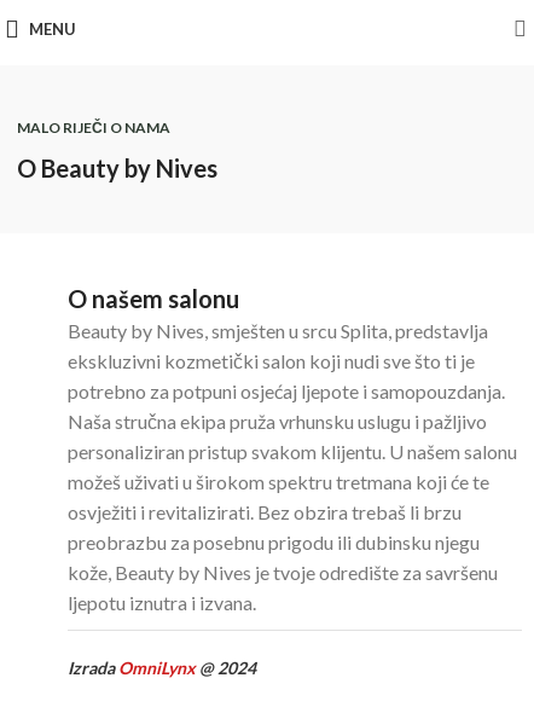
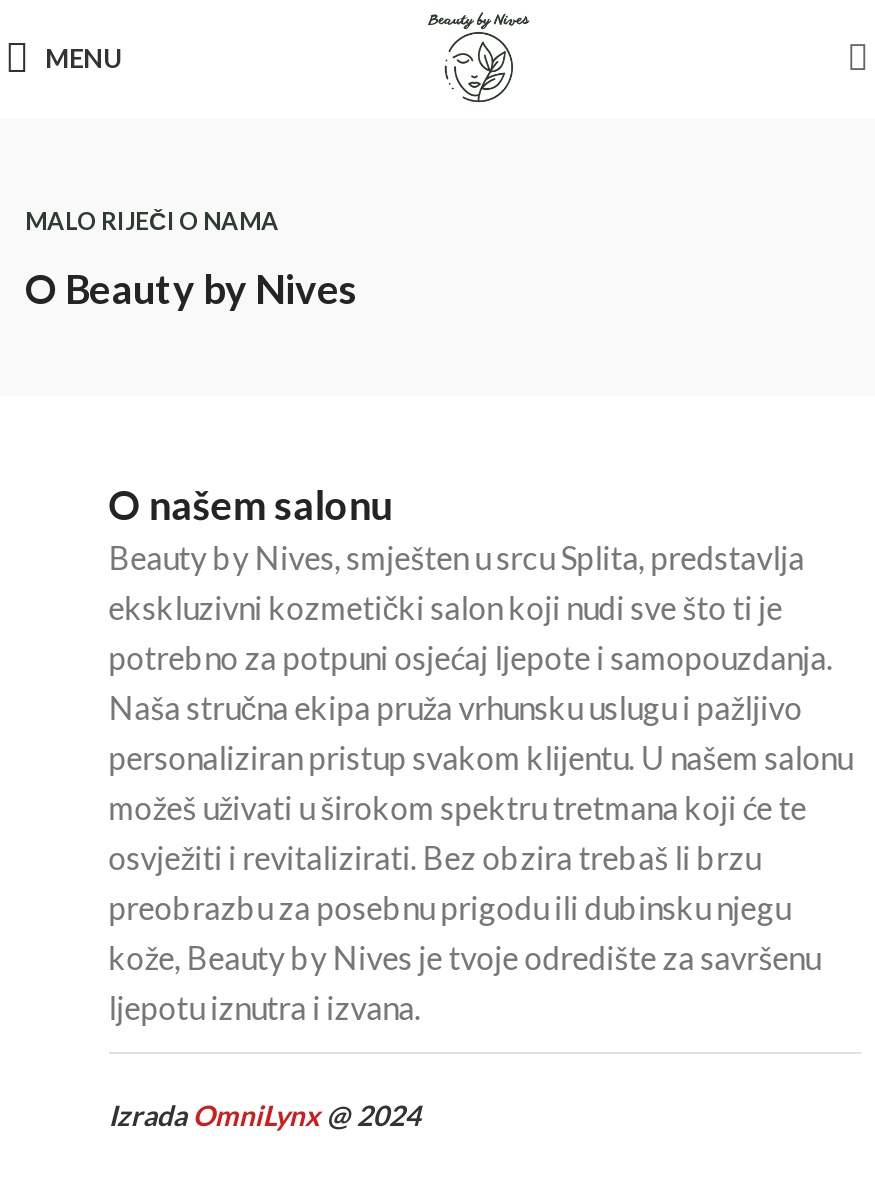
+ [image]
